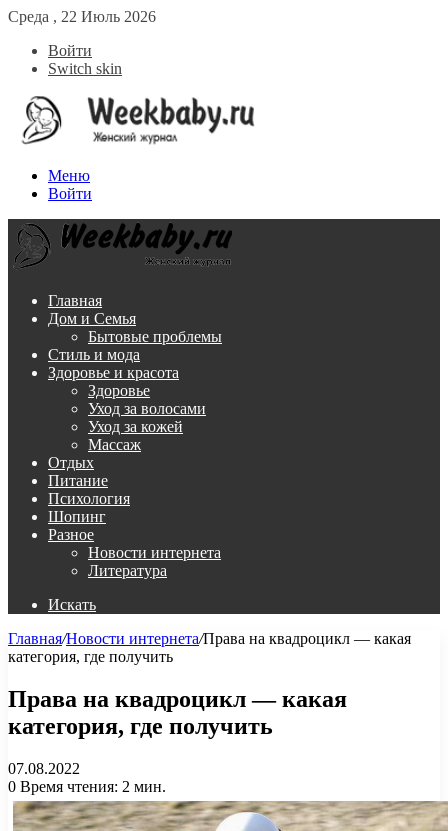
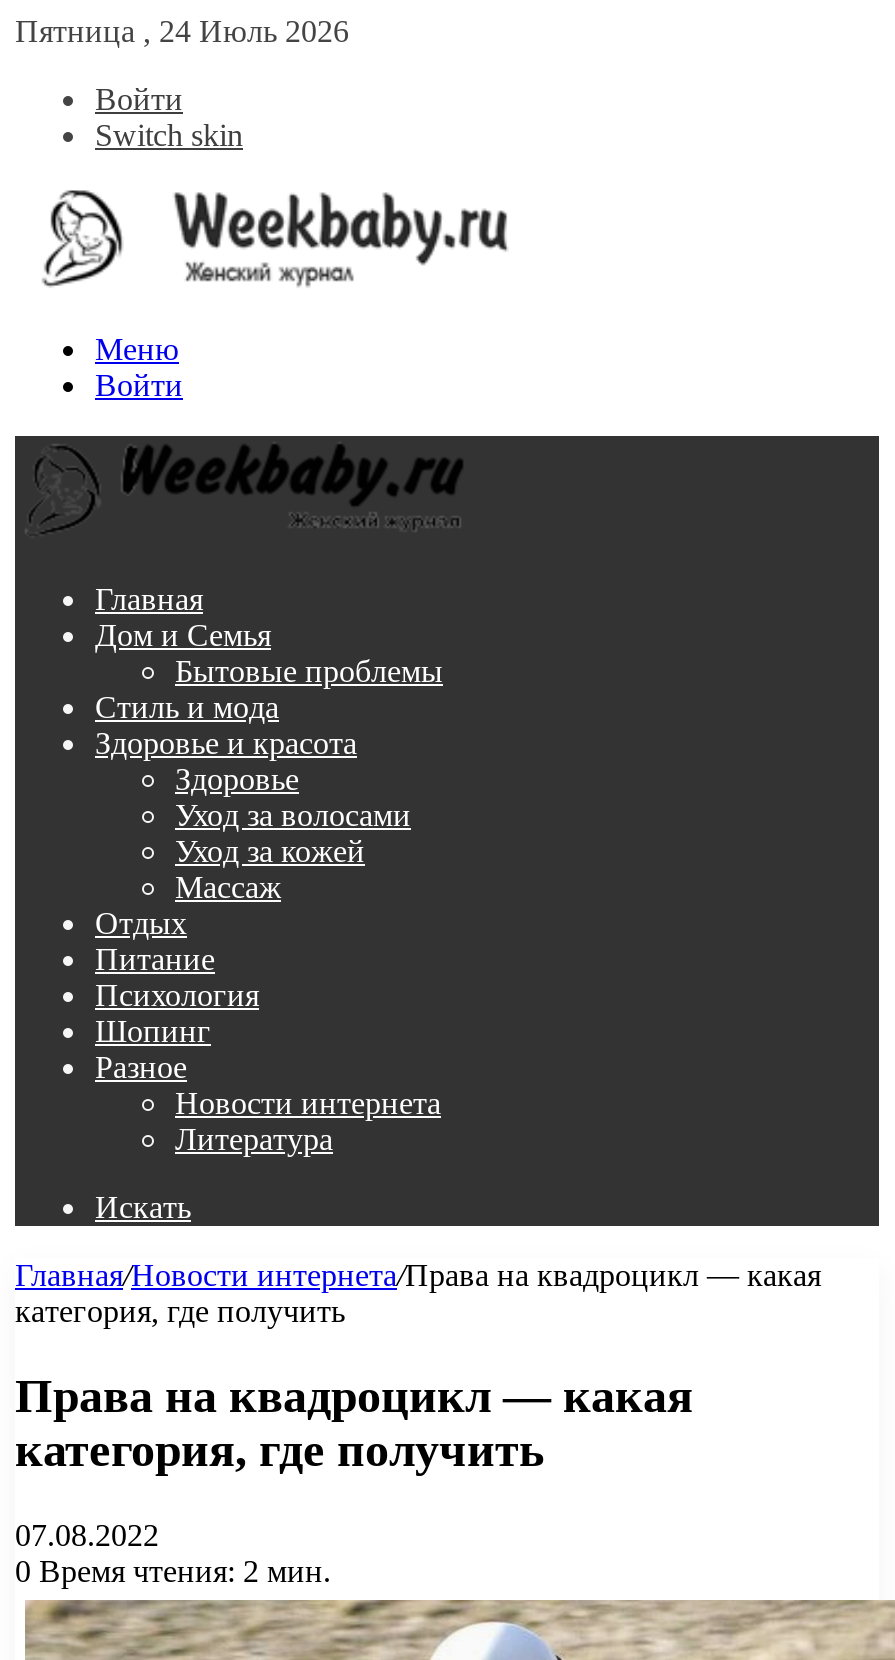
- Среда , 22 Июль 2026
+ Пятница , 24 Июль 2026
